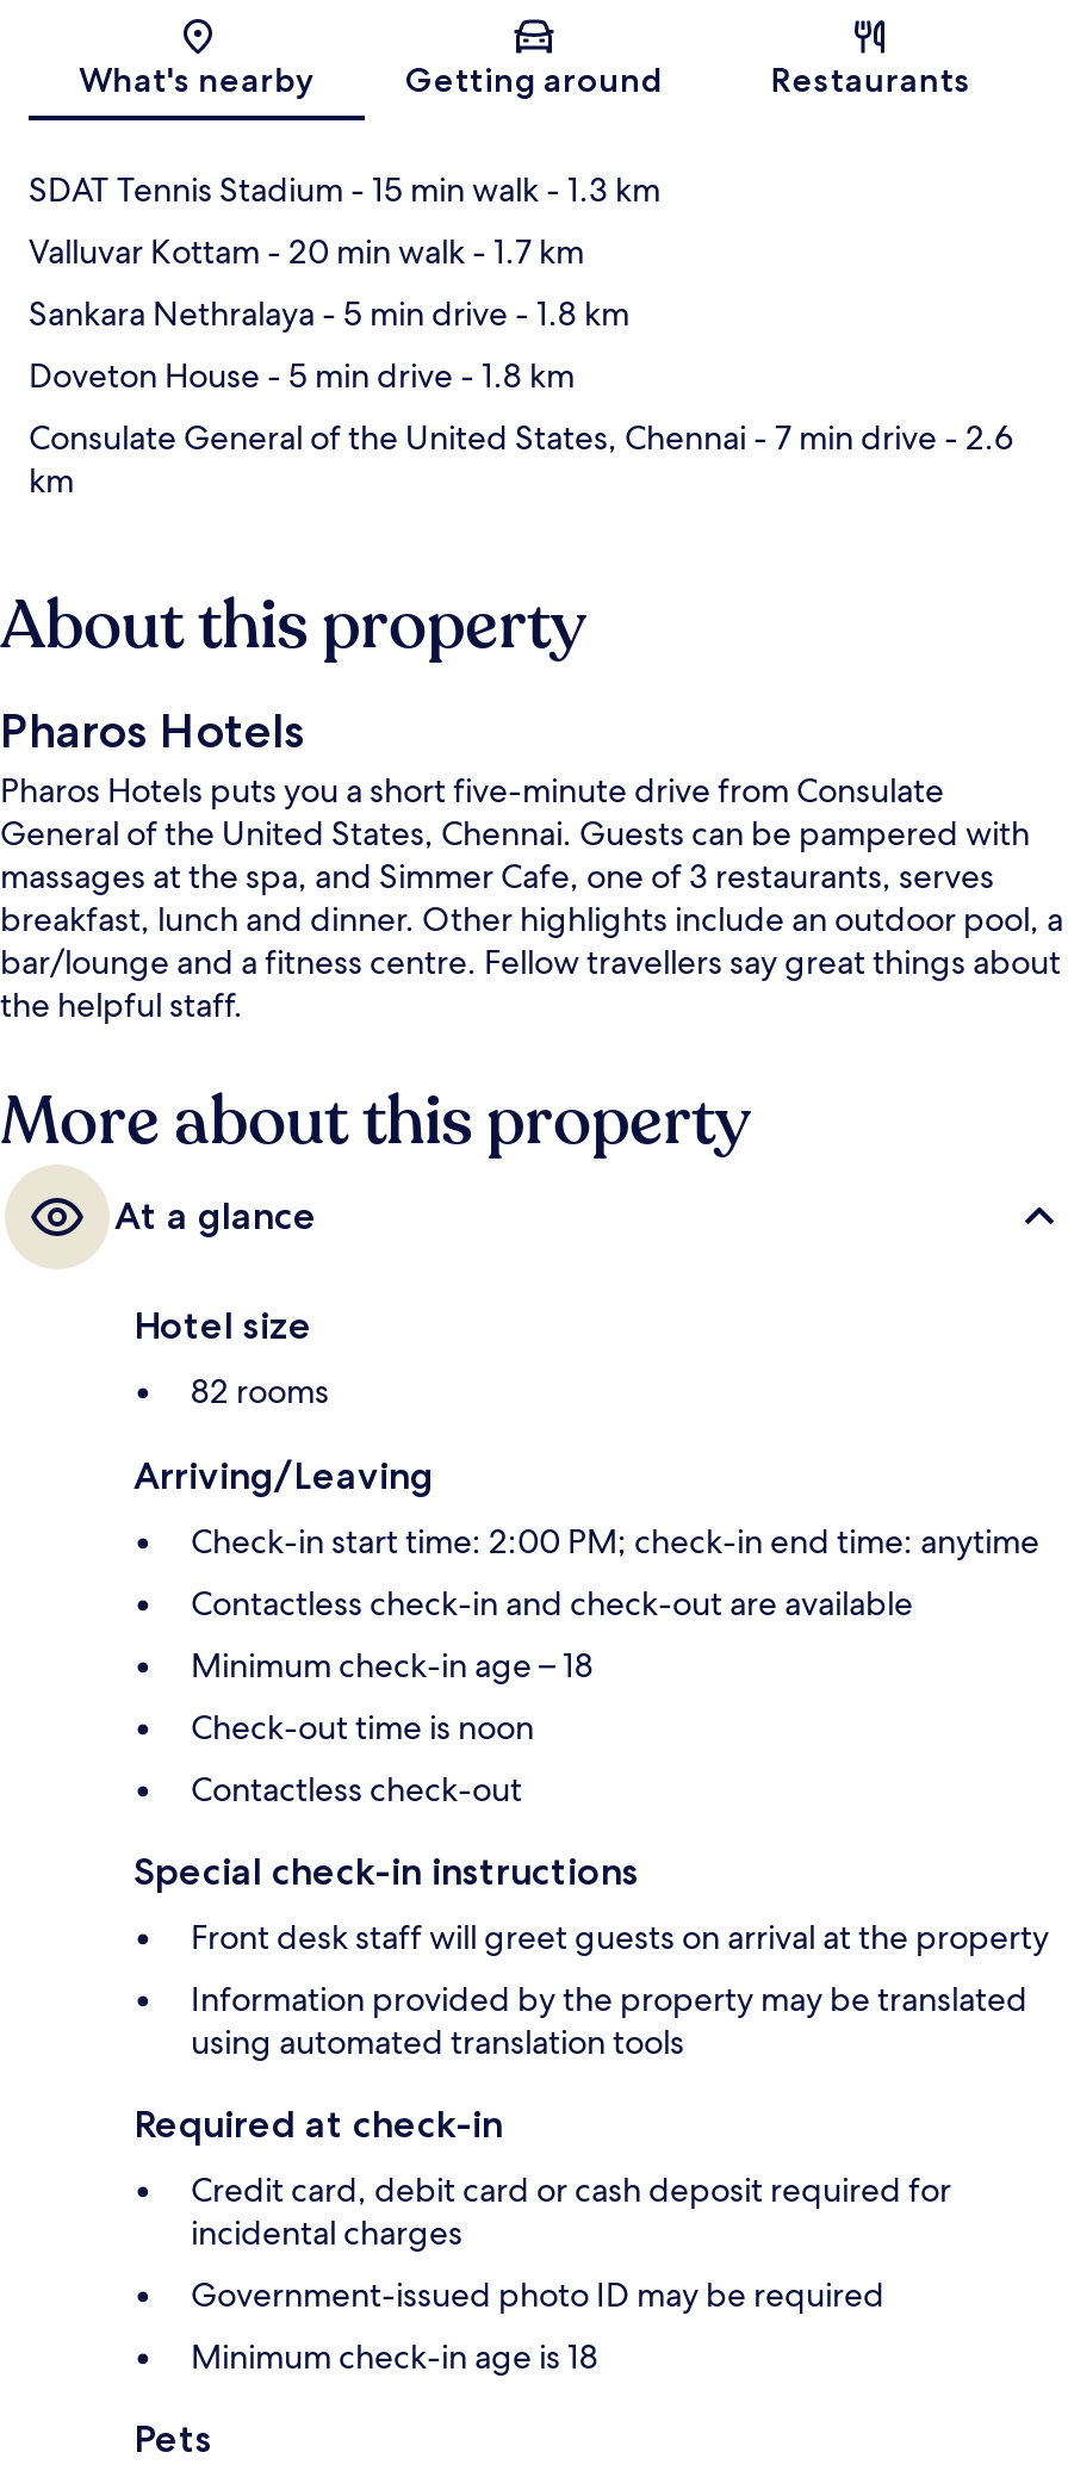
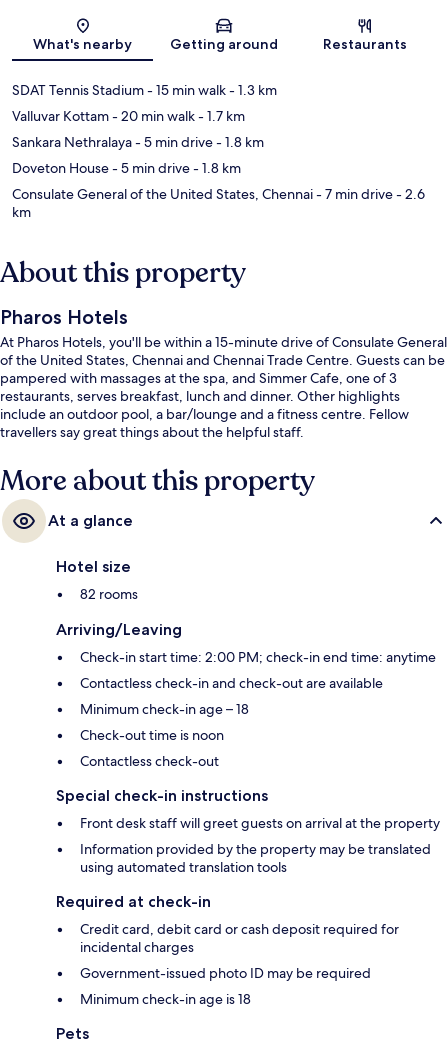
- Pharos Hotels puts you a short five-minute drive from Consulate
- General of the United States, Chennai. Guests can be pampered with
- massages at the spa, and Simmer Cafe, one of 3 restaurants, serves
- breakfast, lunch and dinner. Other highlights include an outdoor pool, a
- bar/lounge and a fitness centre. Fellow travellers say great things about
- the helpful staff.
+ At Pharos Hotels, you'll be within a 15-minute drive of Consulate General
+ of the United States, Chennai and Chennai Trade Centre. Guests can be
+ pampered with massages at the spa, and Simmer Cafe, one of 3
+ restaurants, serves breakfast, lunch and dinner. Other highlights
+ include an outdoor pool, a bar/lounge and a fitness centre. Fellow
+ travellers say great things about the helpful staff.
